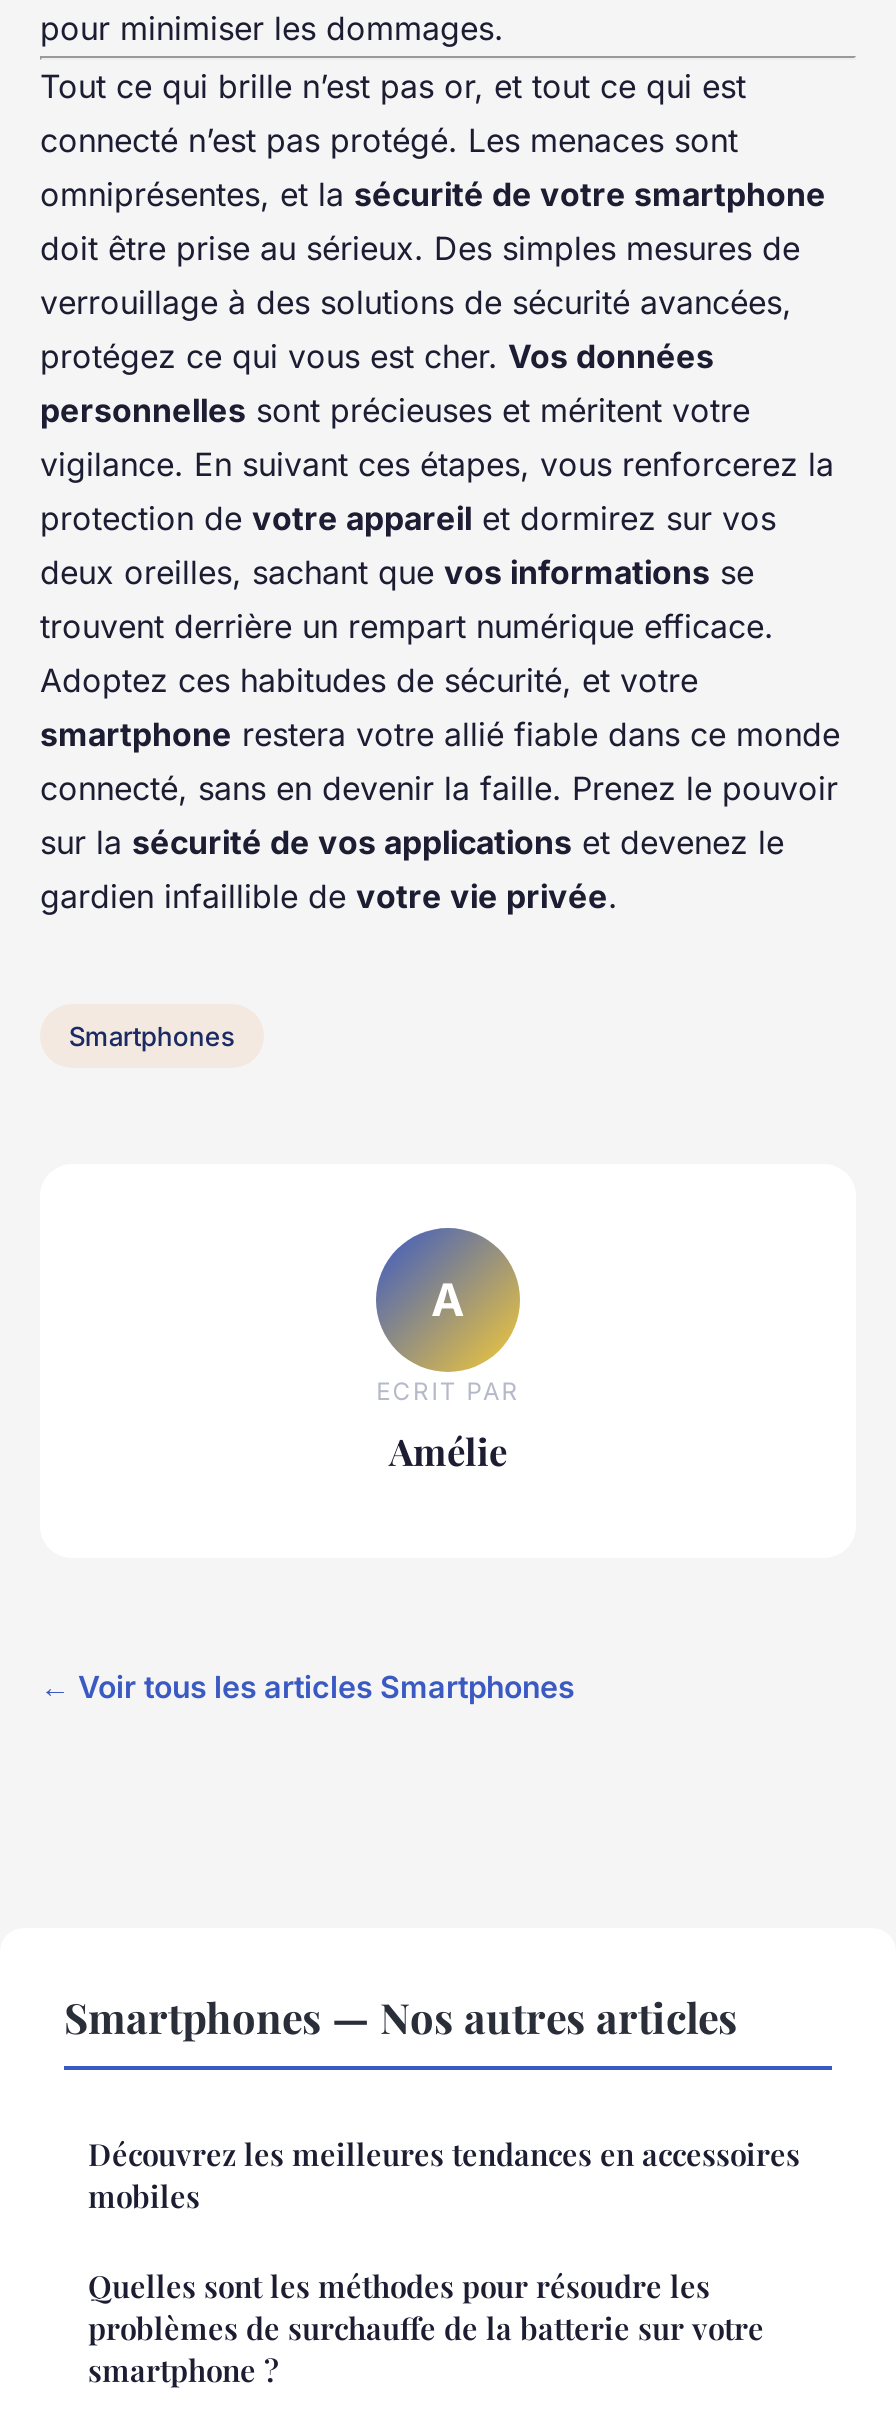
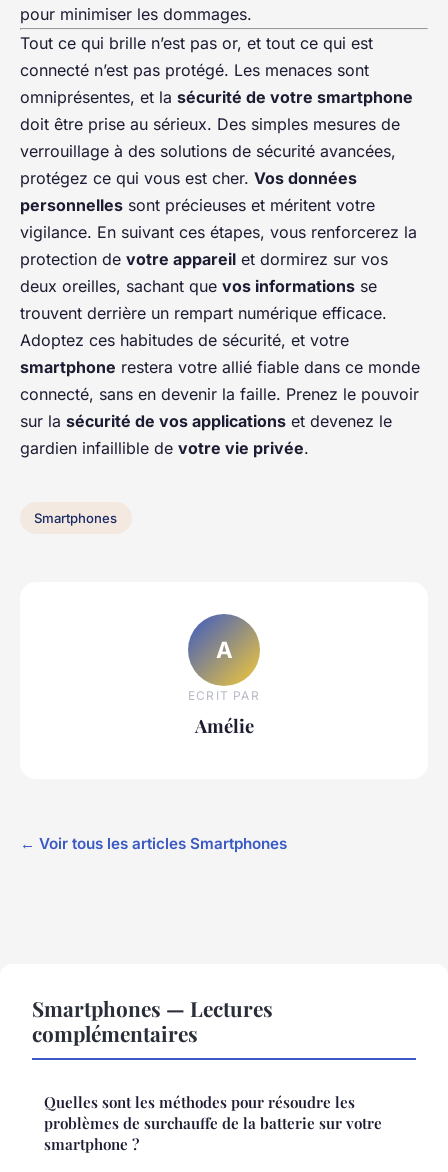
- Smartphones — Nos autres articles
- Découvrez les meilleures tendances en accessoires
- mobiles
+ Smartphones — Lectures
+ complémentaires
